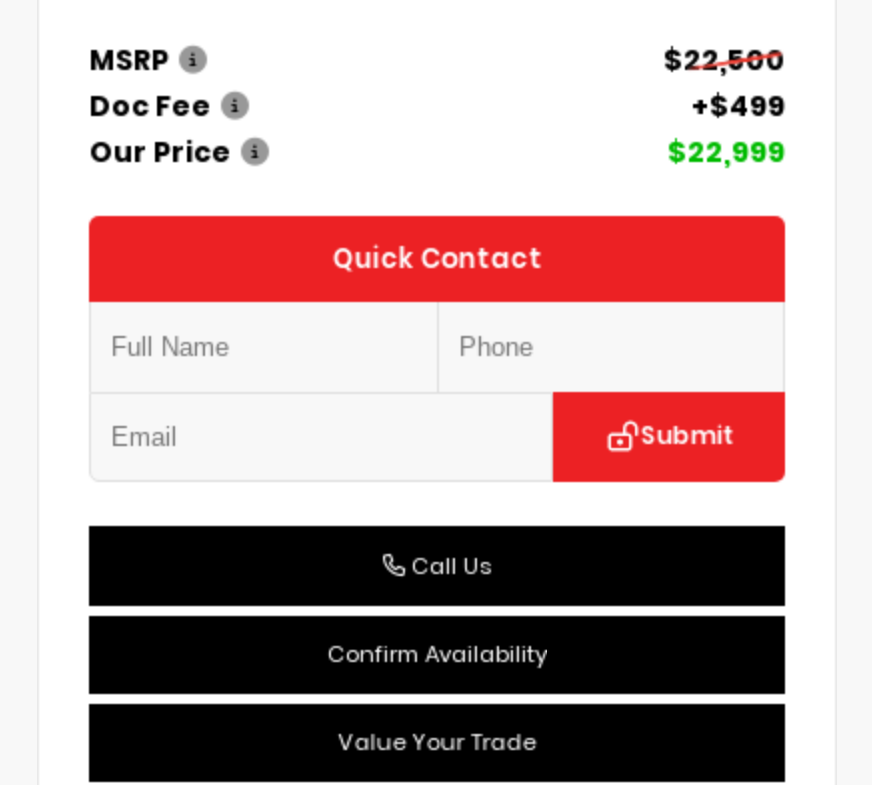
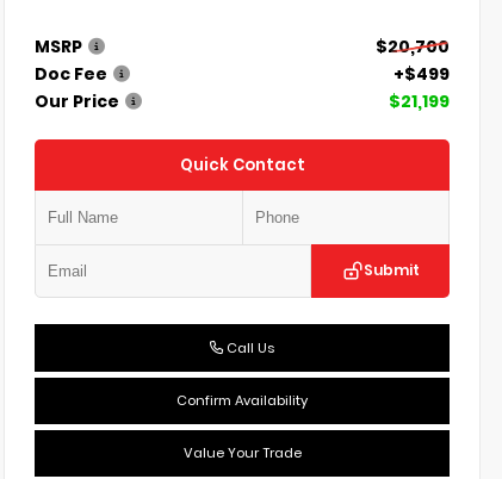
- $22,500
+ $20,700

- $22,999
+ $21,199
